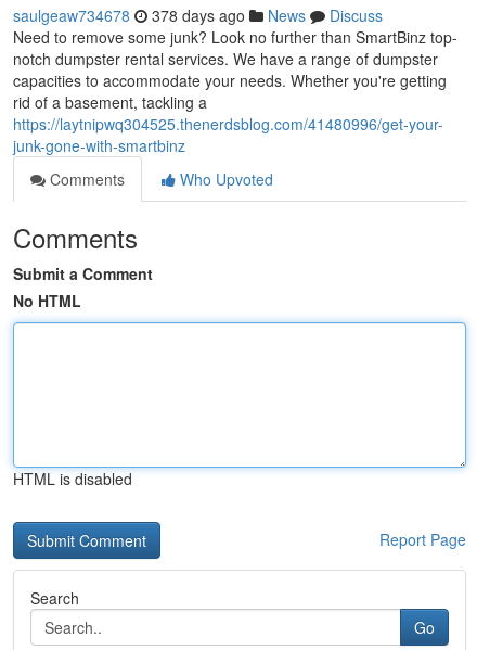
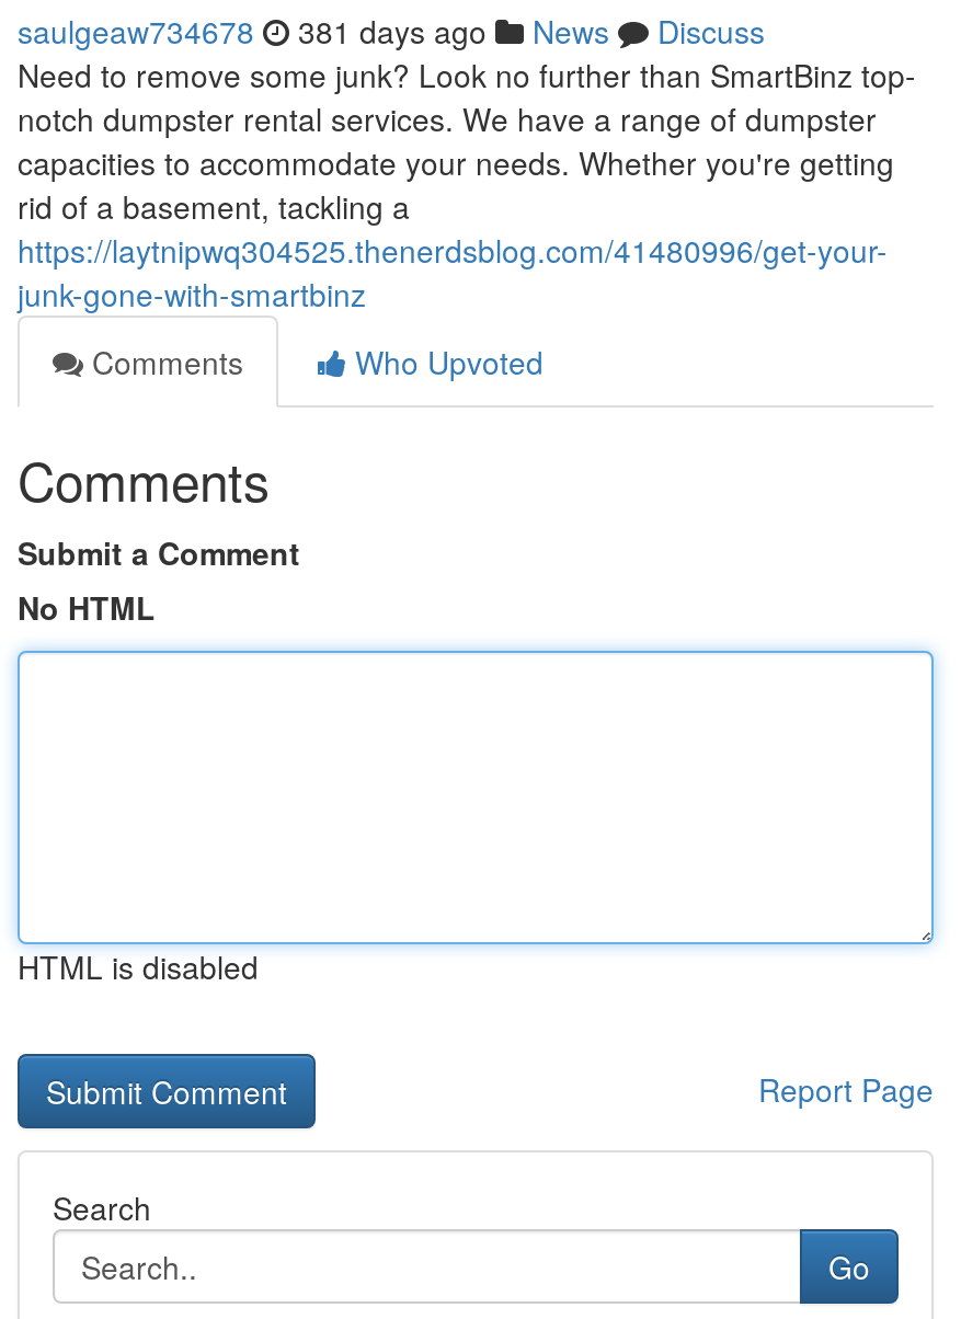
- saulgeaw734678 378 days ago News Discuss
+ saulgeaw734678 381 days ago News Discuss
